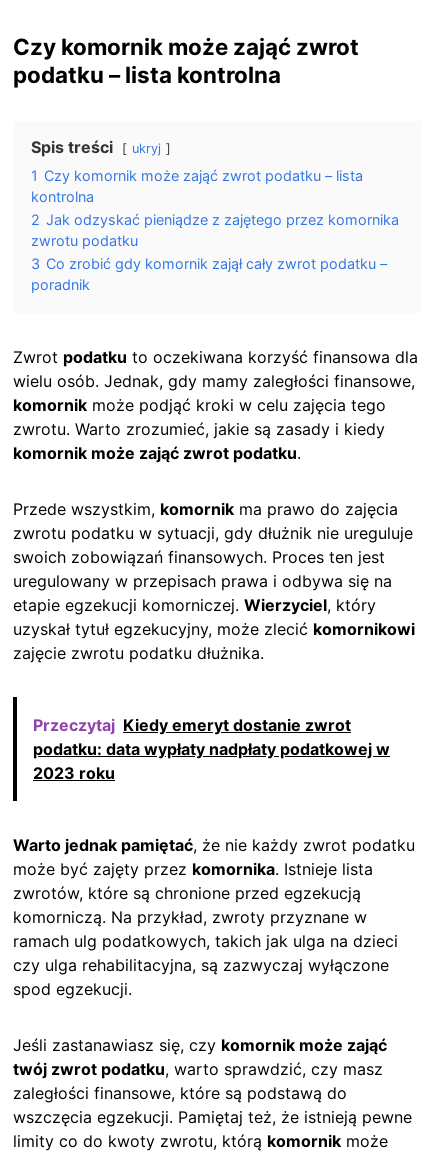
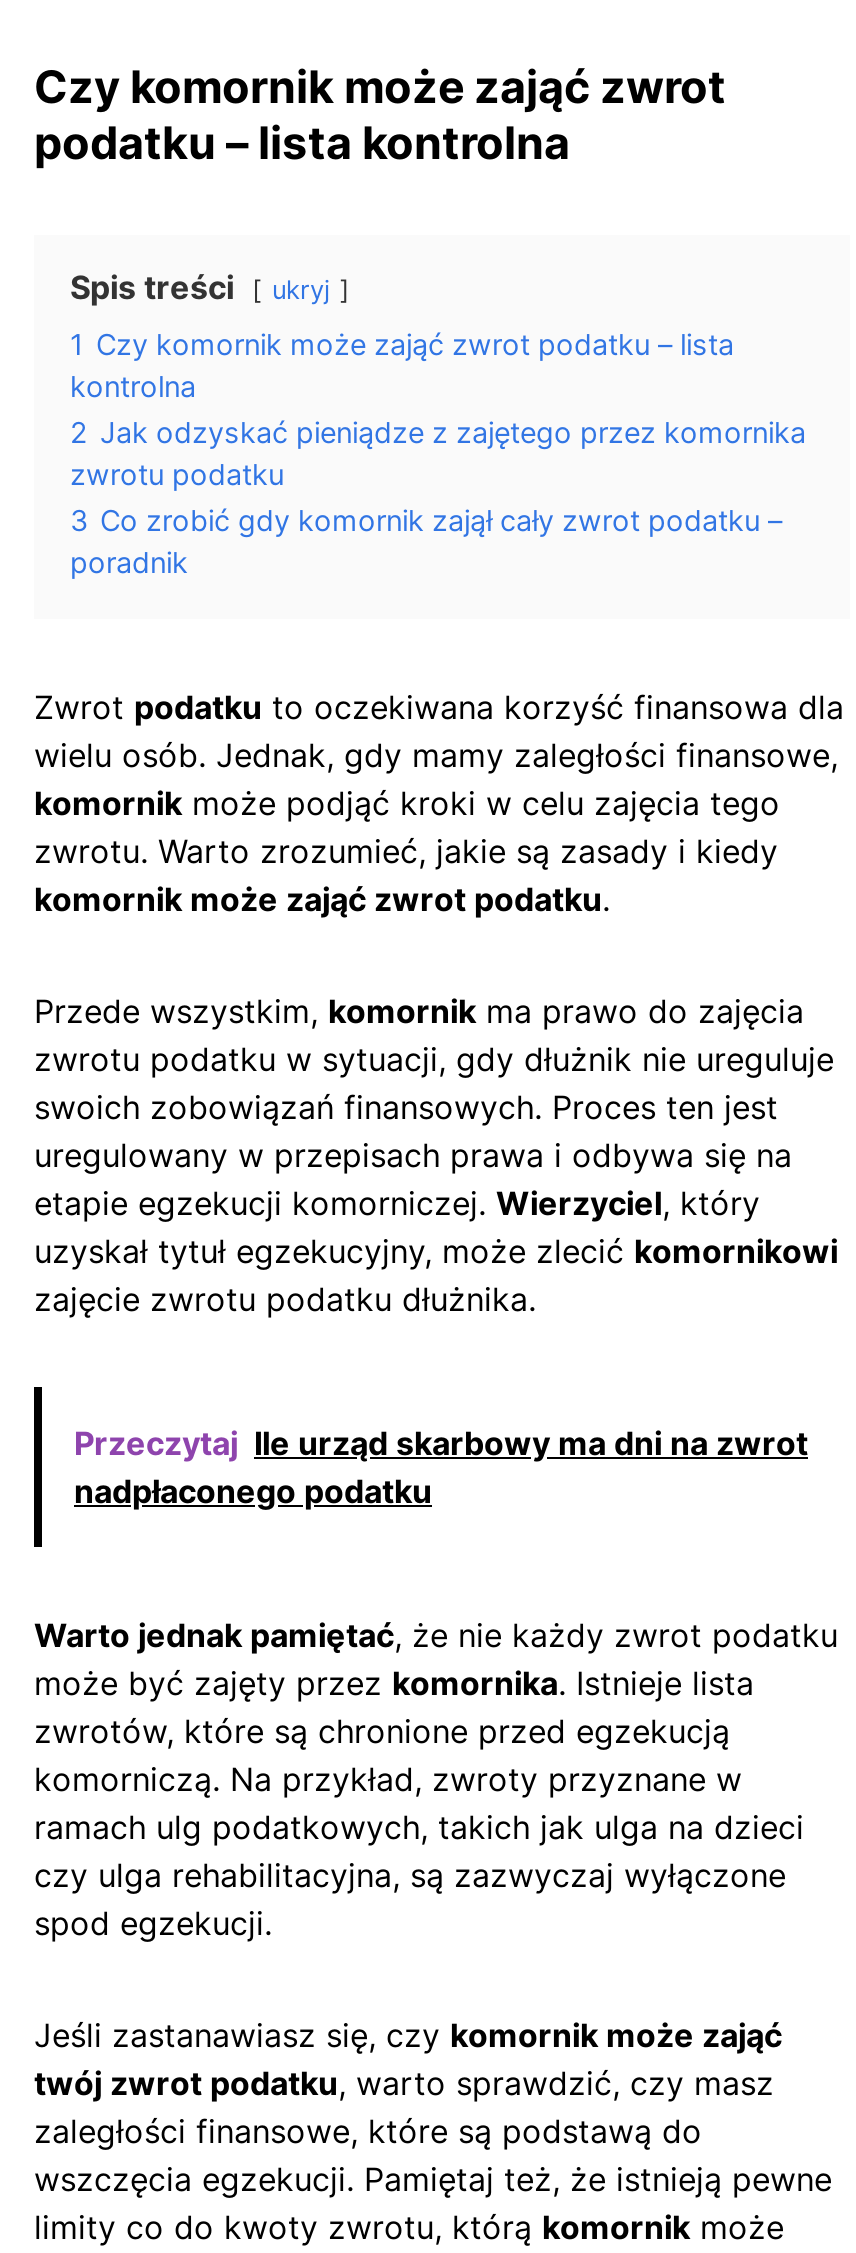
- Przeczytaj Kiedy emeryt dostanie zwrot
- podatku: data wypłaty nadpłaty podatkowej w
- 2023 roku
+ Przeczytaj Ile urząd skarbowy ma dni na zwrot
+ nadpłaconego podatku
